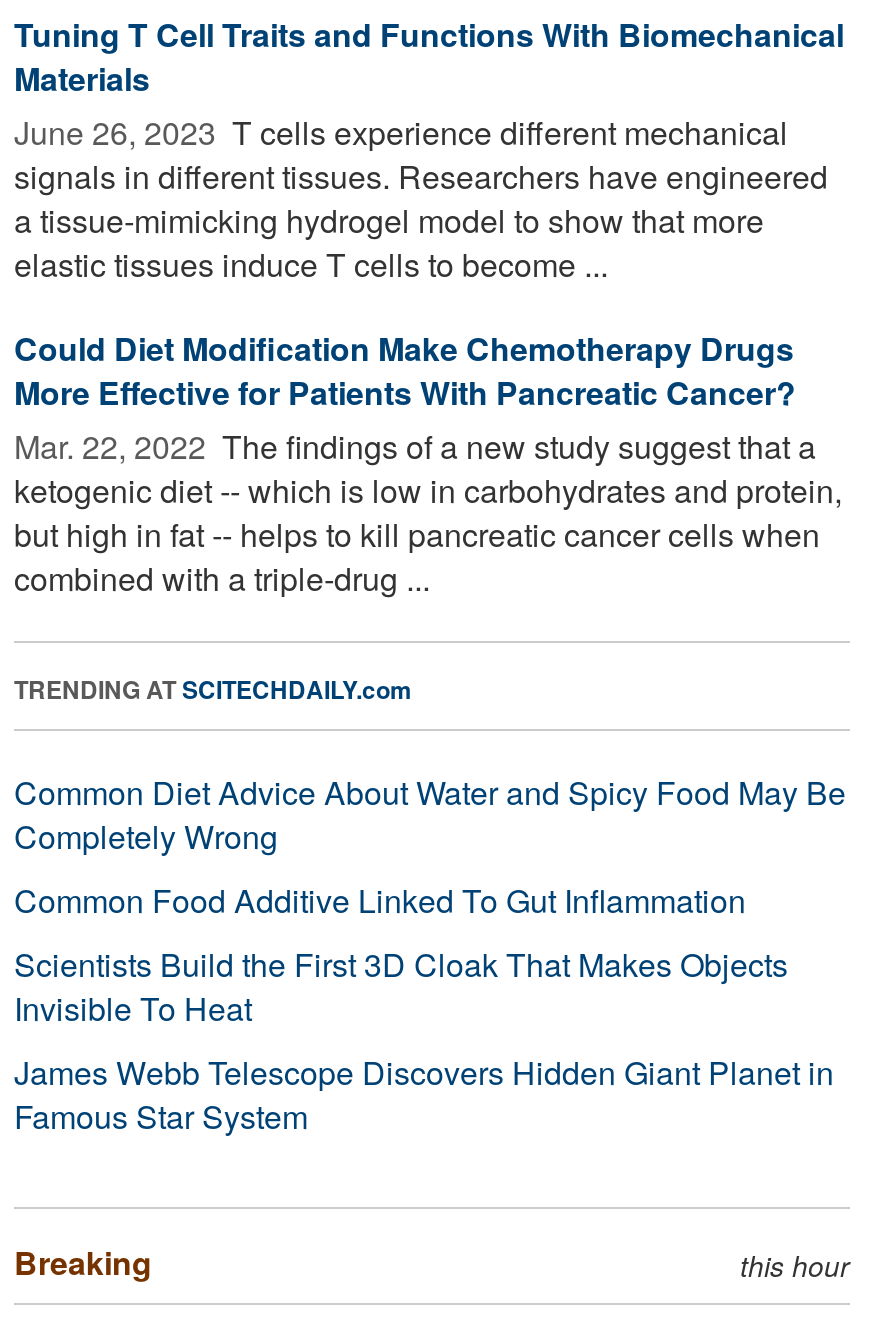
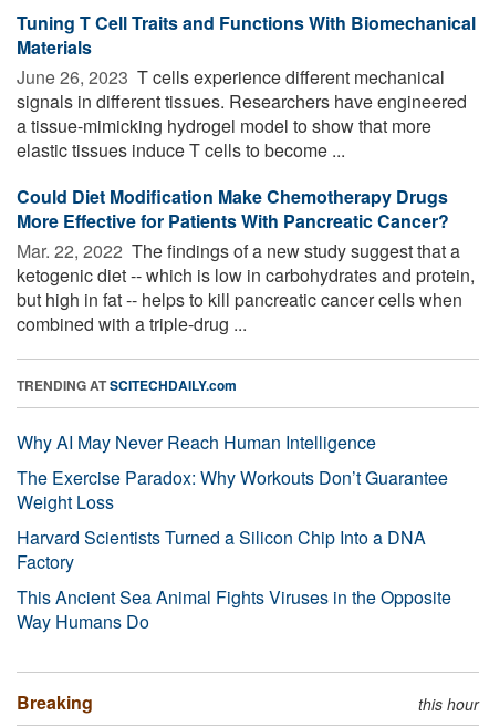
- Common Diet Advice About Water and Spicy Food May Be
- Completely Wrong
- Common Food Additive Linked To Gut Inflammation
- Scientists Build the First 3D Cloak That Makes Objects
- Invisible To Heat
- James Webb Telescope Discovers Hidden Giant Planet in
- Famous Star System
+ Why AI May Never Reach Human Intelligence
+ The Exercise Paradox: Why Workouts Don’t Guarantee
+ Weight Loss
+ Harvard Scientists Turned a Silicon Chip Into a DNA
+ Factory
+ This Ancient Sea Animal Fights Viruses in the Opposite
+ Way Humans Do
